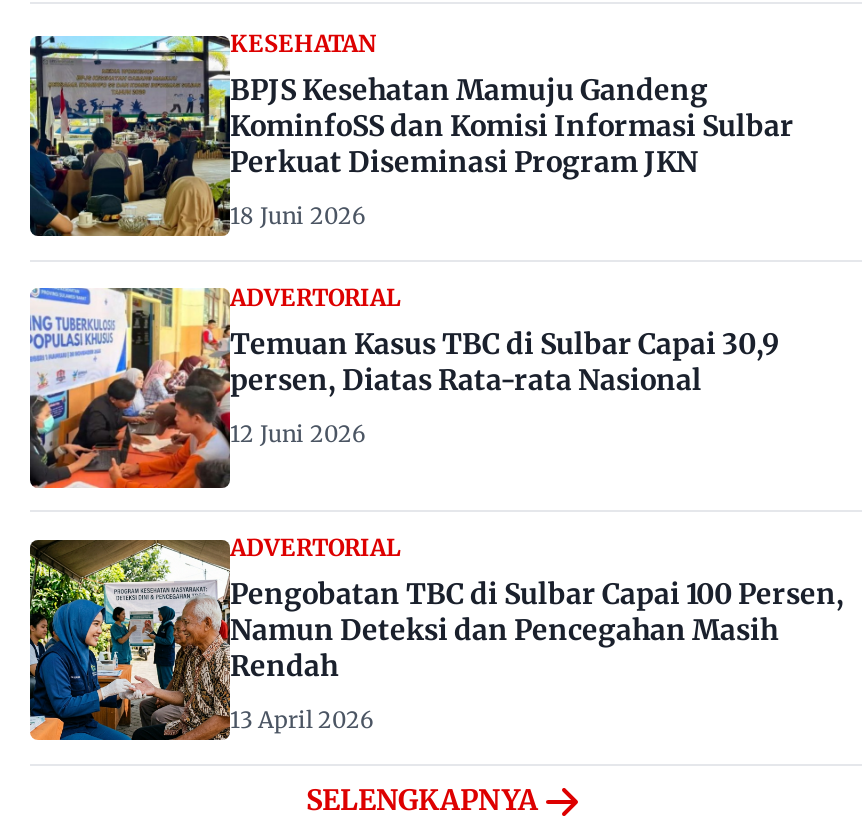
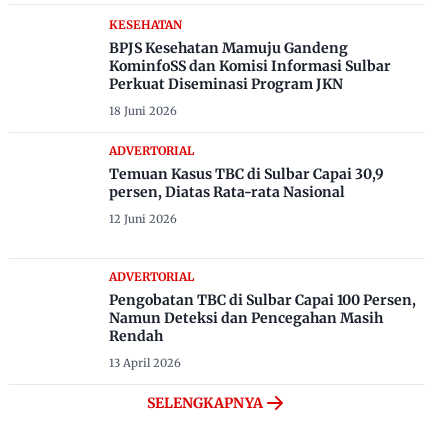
- [image]

- [image]

- [image]
